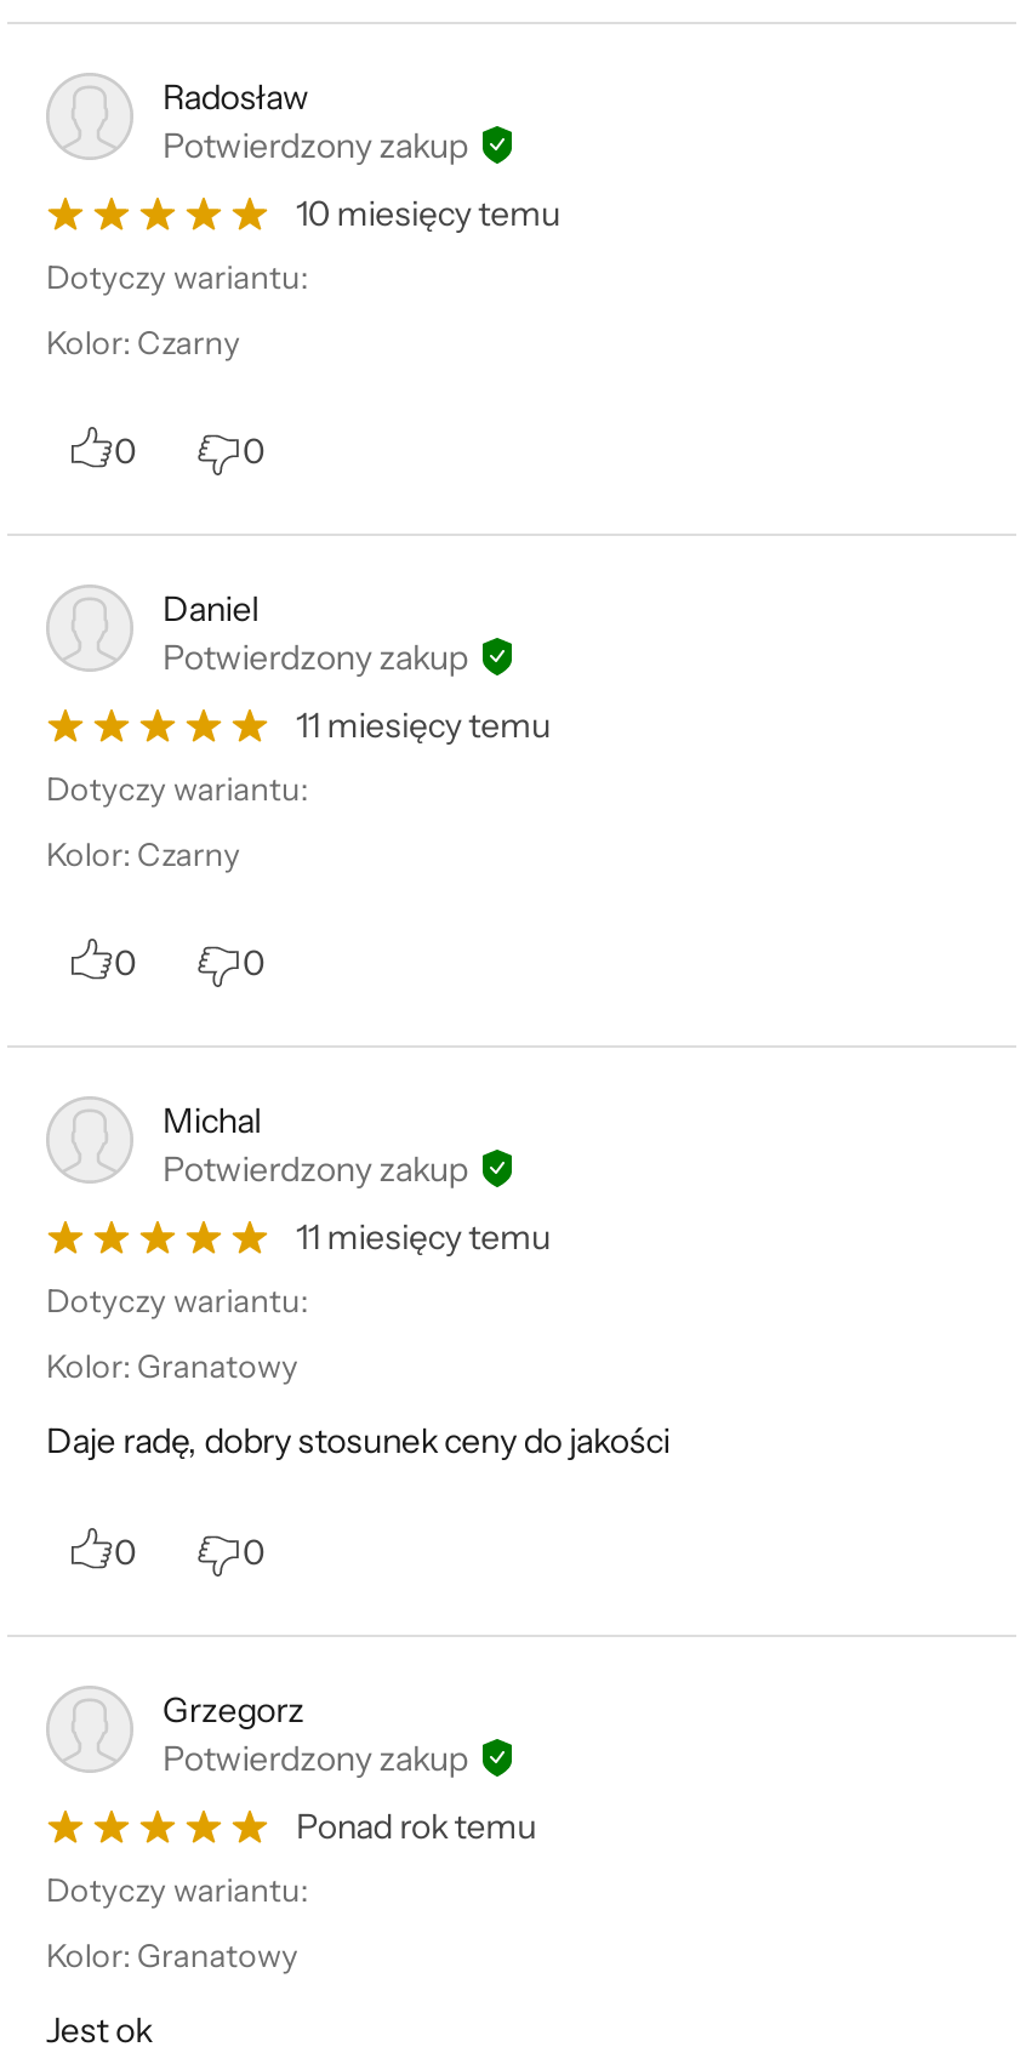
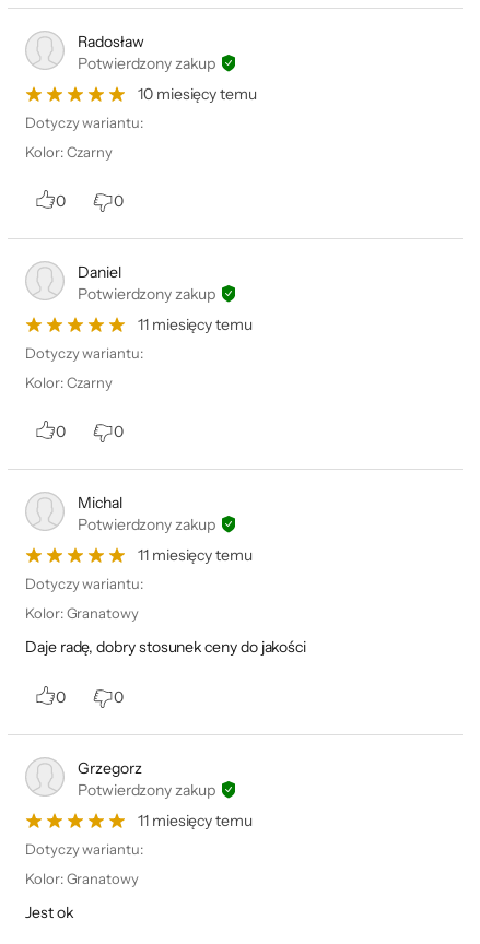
- Ponad rok temu
+ 11 miesięcy temu
